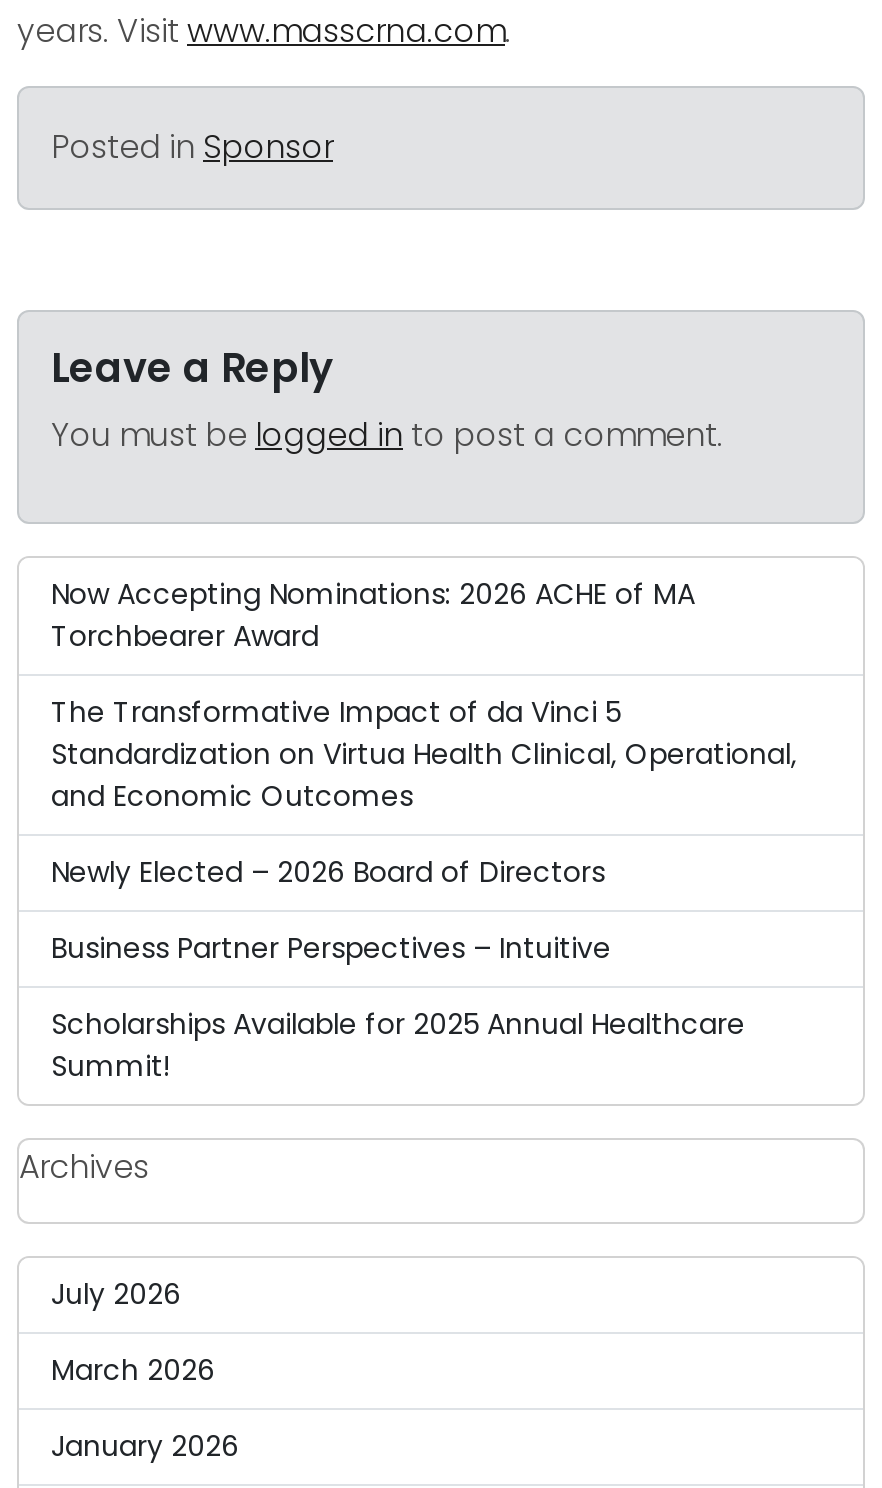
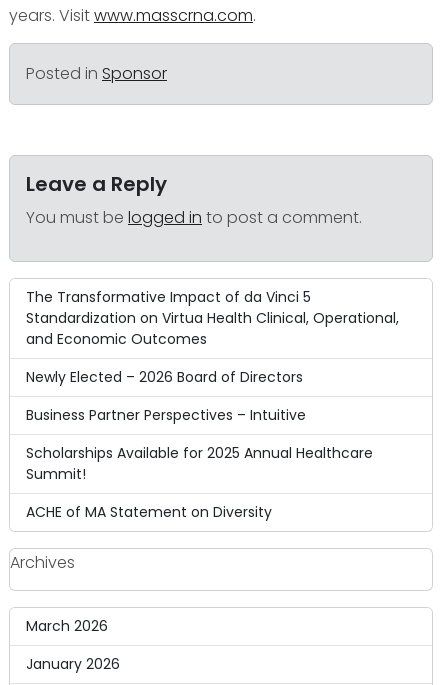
- Now Accepting Nominations: 2026 ACHE of MA
- Torchbearer Award

+ ACHE of MA Statement on Diversity

- July 2026
